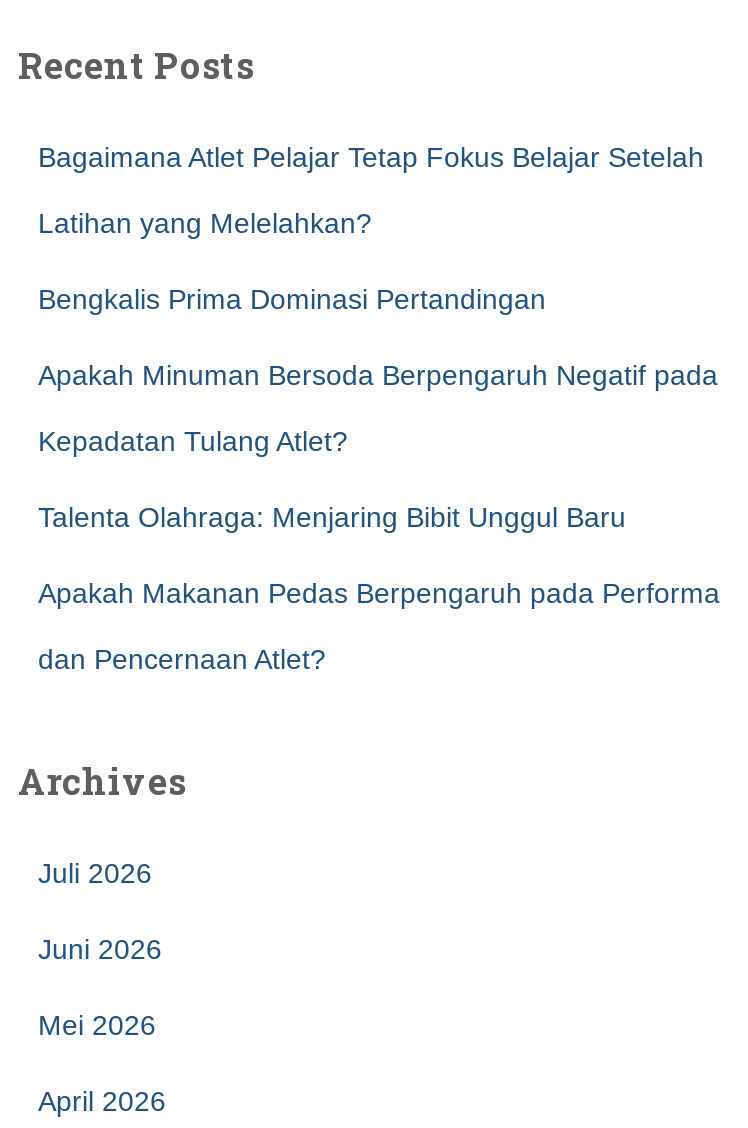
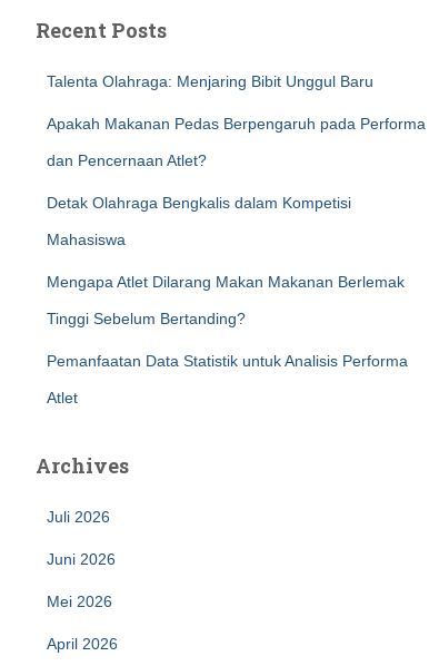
- Bagaimana Atlet Pelajar Tetap Fokus Belajar Setelah
- Latihan yang Melelahkan?
- Bengkalis Prima Dominasi Pertandingan
- Apakah Minuman Bersoda Berpengaruh Negatif pada
- Kepadatan Tulang Atlet?

moved up: Talenta Olahraga: Menjaring Bibit Unggul Baru | Apakah Makanan Pedas Berpengaruh pada Performa | dan Pencernaan Atlet?

+ Detak Olahraga Bengkalis dalam Kompetisi
+ Mahasiswa
+ Mengapa Atlet Dilarang Makan Makanan Berlemak
+ Tinggi Sebelum Bertanding?
+ Pemanfaatan Data Statistik untuk Analisis Performa
+ Atlet
